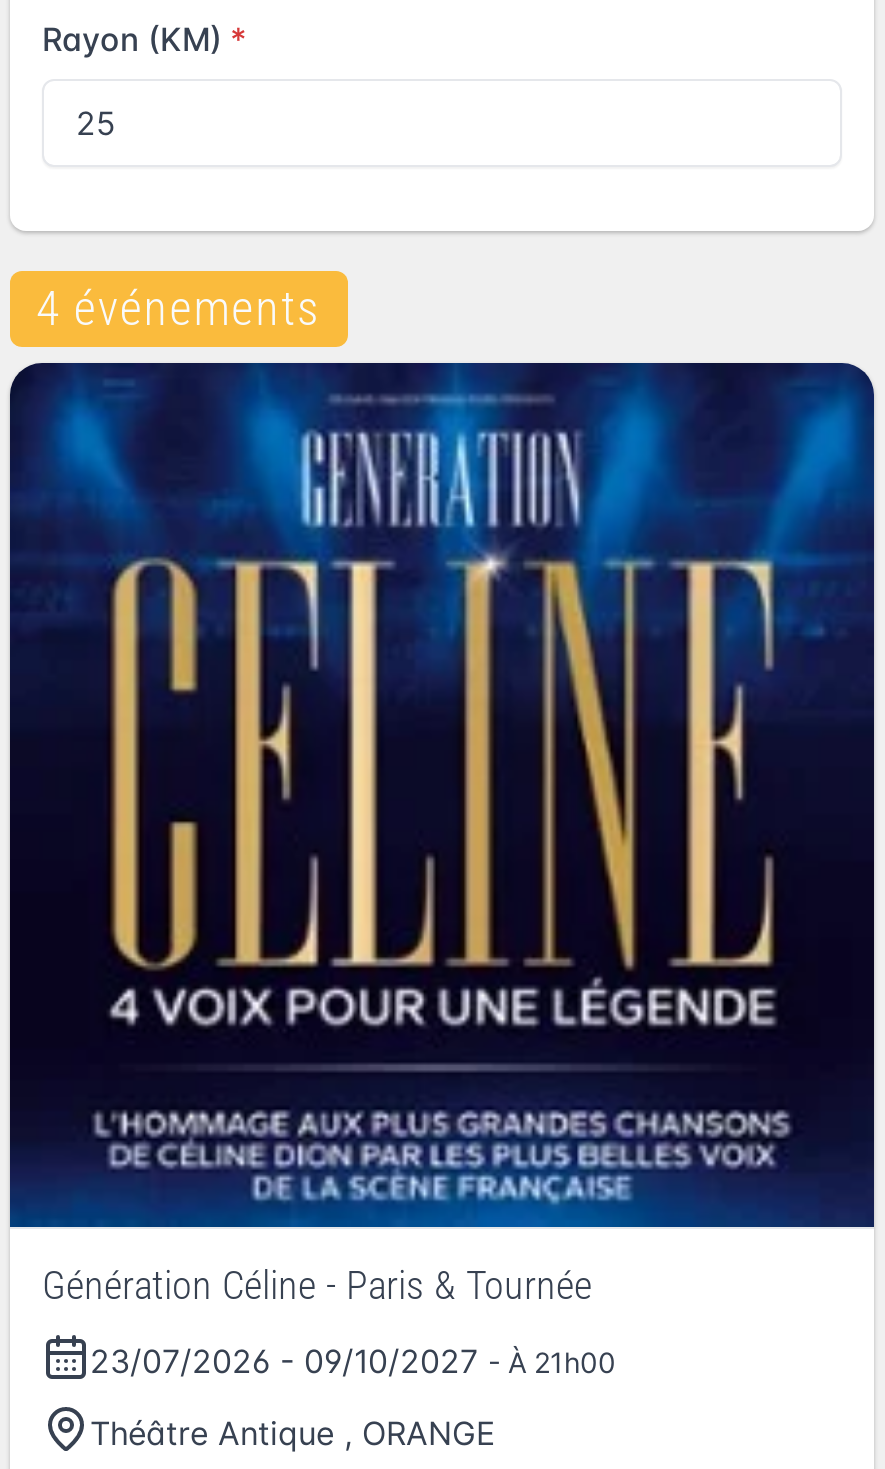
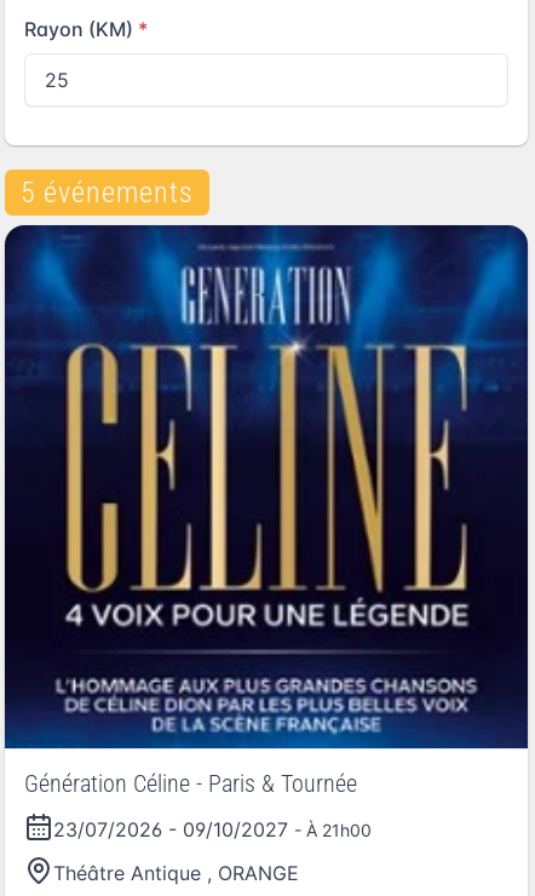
- 4 événements
+ 5 événements
